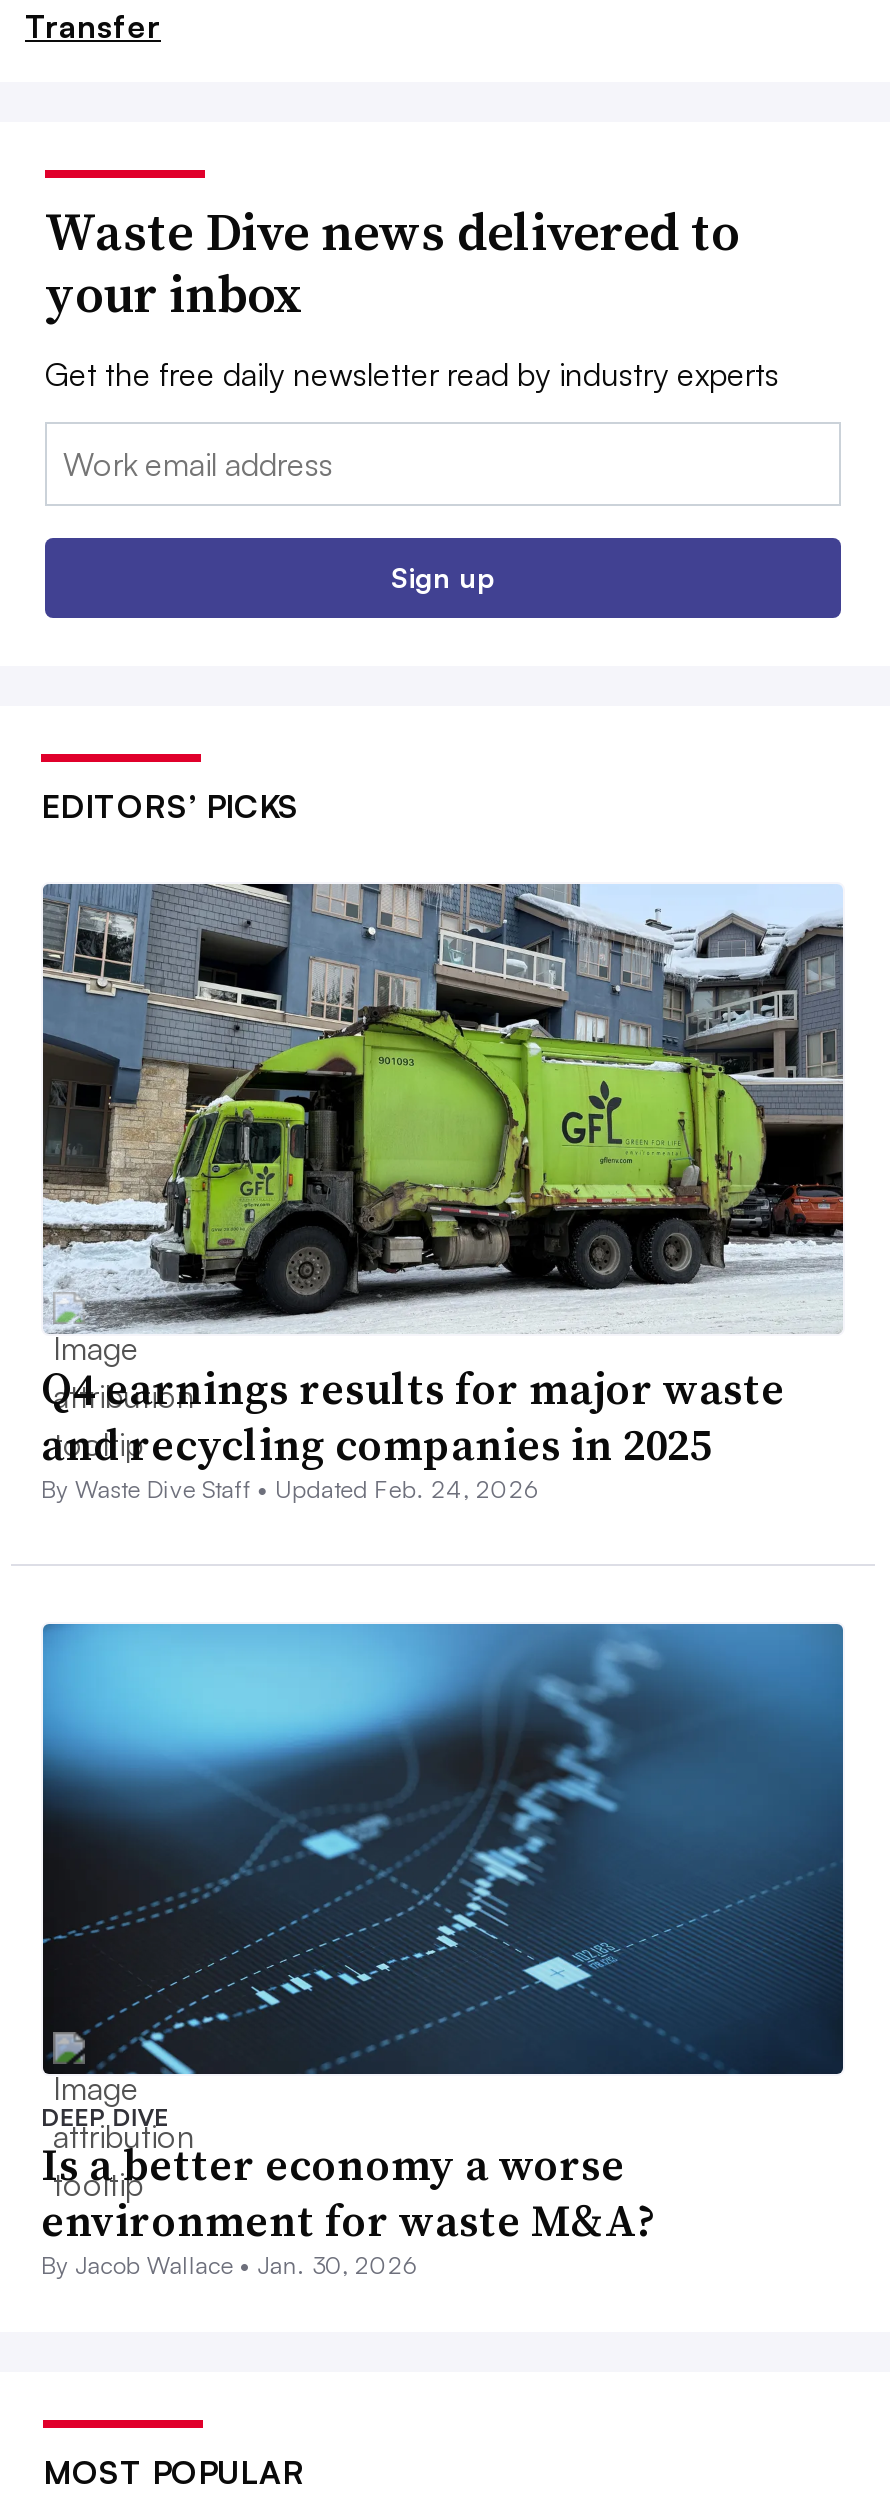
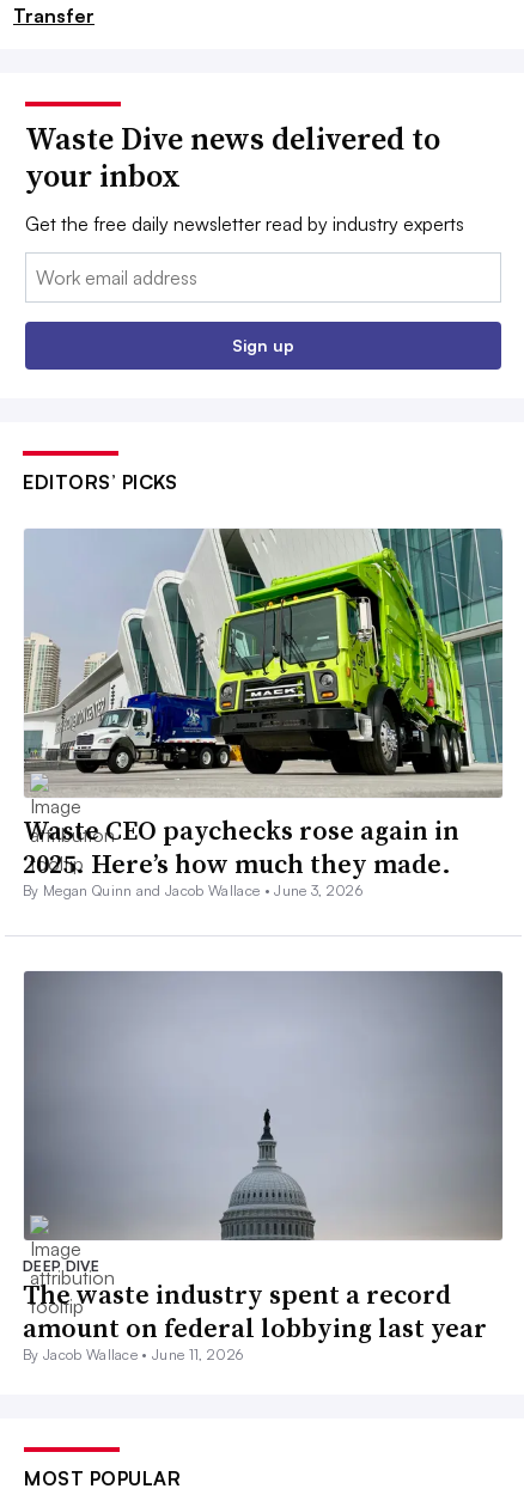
- [image]
- Q4 earnings results for major waste
- and recycling companies in 2025
- By Waste Dive Staff • Updated Feb. 24, 2026
+ [image]
+ Waste CEO paychecks rose again in
+ 2025. Here’s how much they made.
+ By Megan Quinn and Jacob Wallace • June 3, 2026

- [image]
- Is a better economy a worse
- environment for waste M&A?
- By Jacob Wallace • Jan. 30, 2026
+ [image]
+ The waste industry spent a record
+ amount on federal lobbying last year
+ By Jacob Wallace • June 11, 2026
